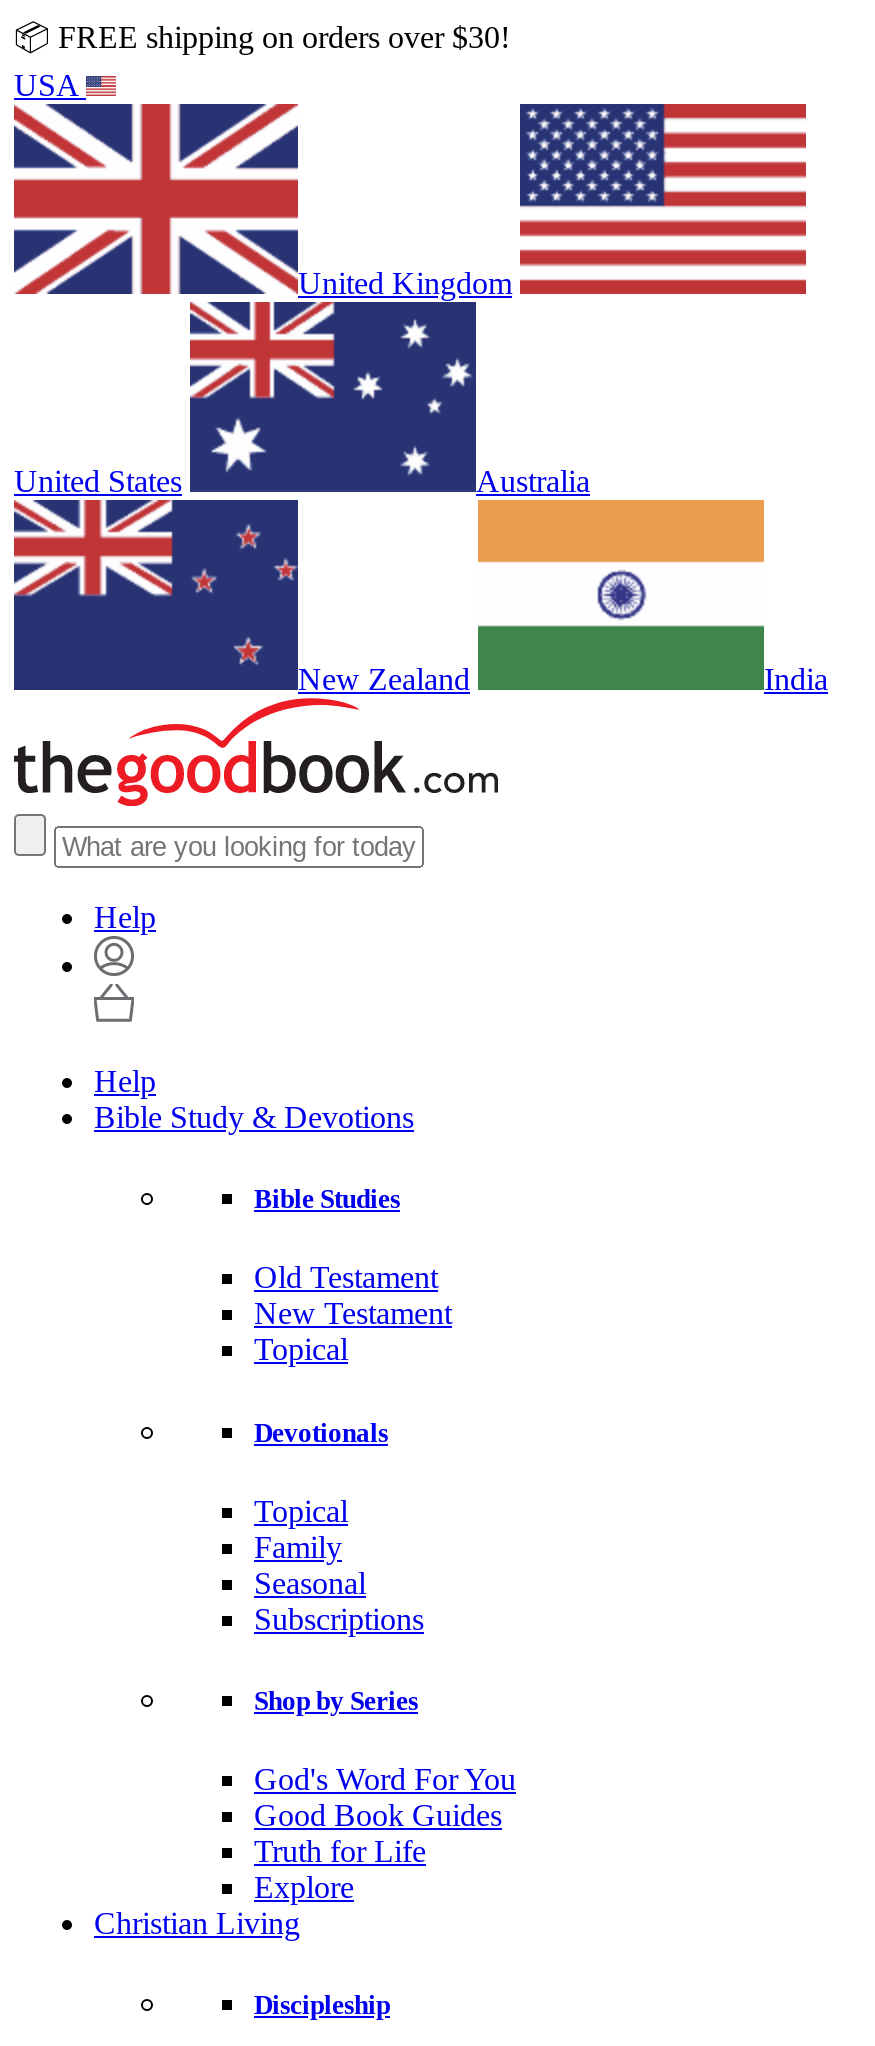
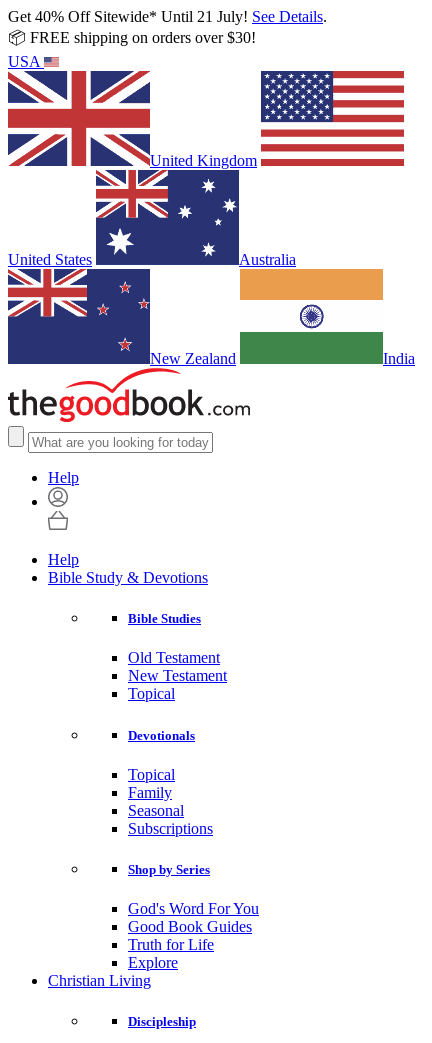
+ Get 40% Off Sitewide* Until 21 July! See Details.
